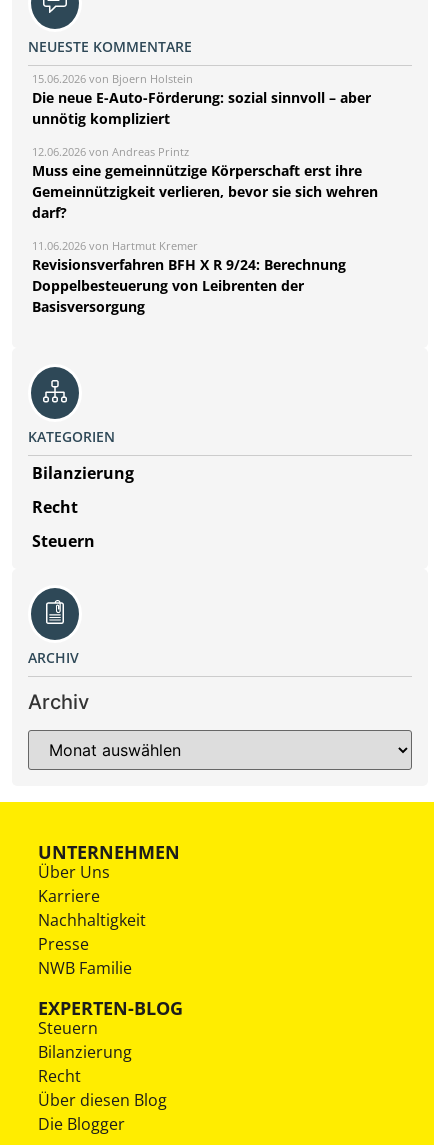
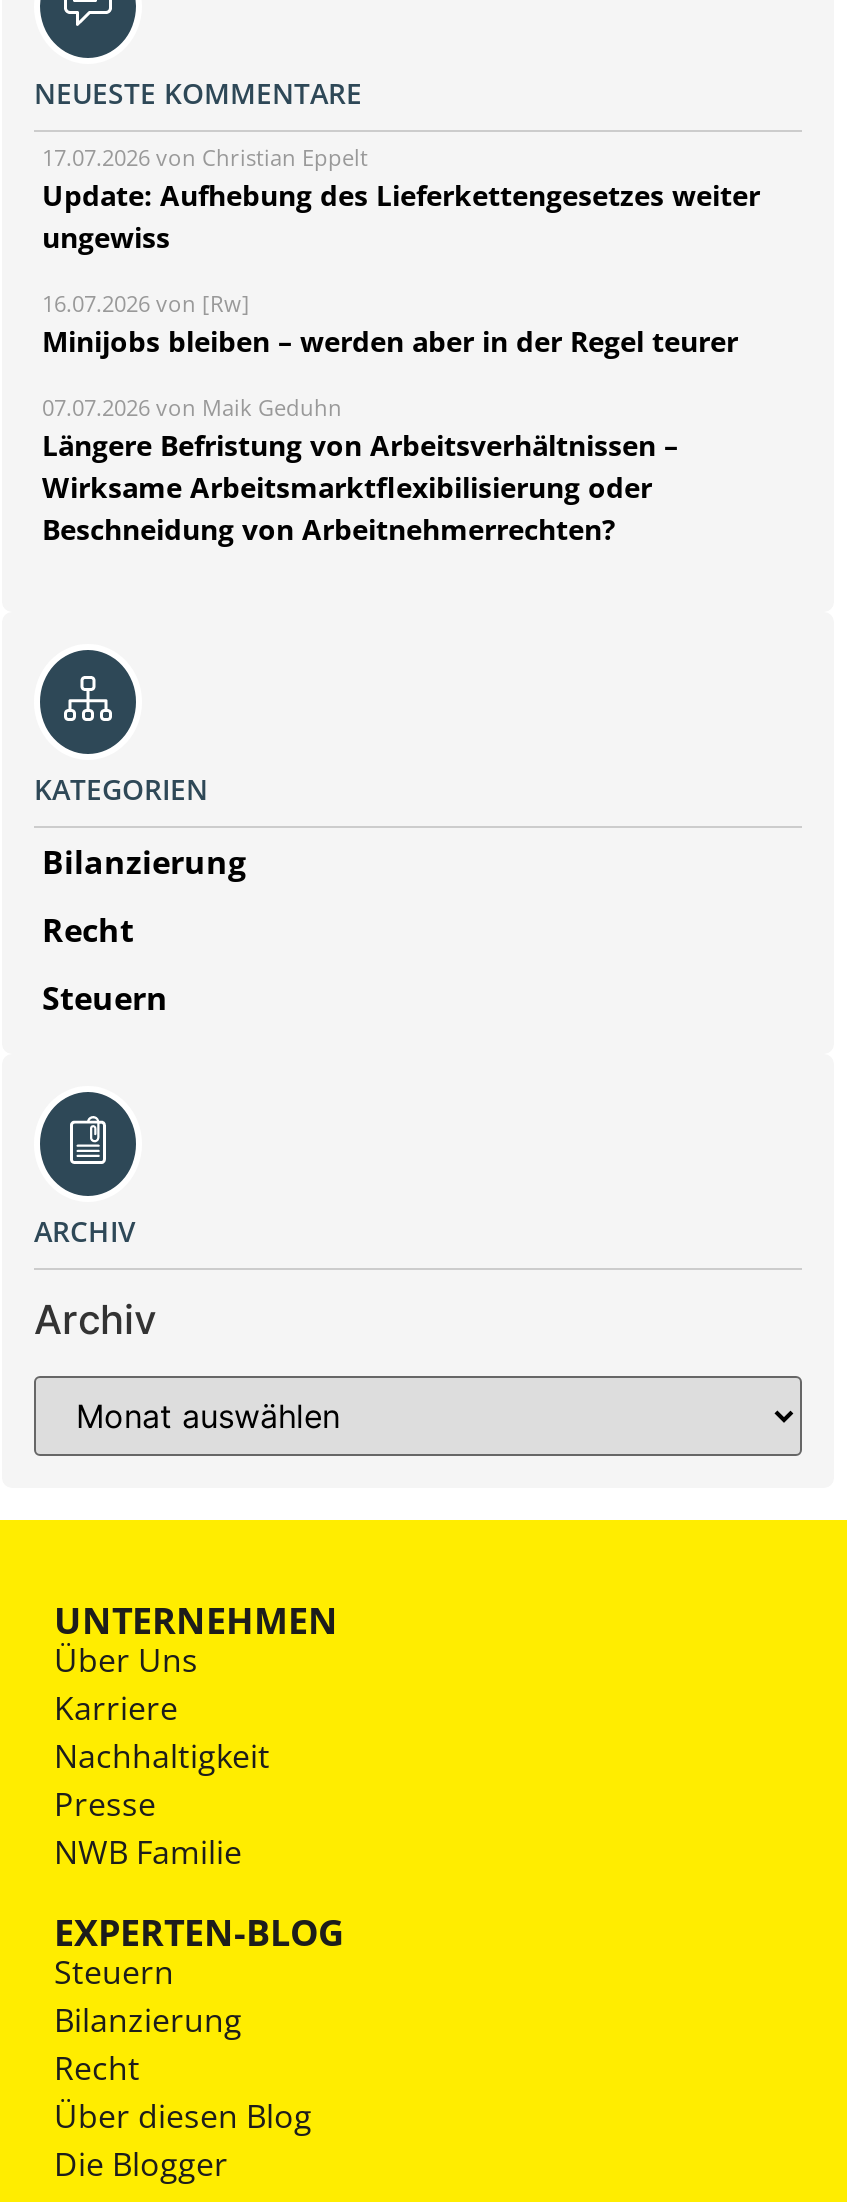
- 15.06.2026 von Bjoern Holstein
- Die neue E-Auto-Förderung: sozial sinnvoll – aber
- unnötig kompliziert
+ 17.07.2026 von Christian Eppelt
+ Update: Aufhebung des Lieferkettengesetzes weiter
+ ungewiss

- 12.06.2026 von Andreas Printz
- Muss eine gemeinnützige Körperschaft erst ihre
- Gemeinnützigkeit verlieren, bevor sie sich wehren
- darf?
+ 16.07.2026 von [Rw]
+ Minijobs bleiben – werden aber in der Regel teurer

- 11.06.2026 von Hartmut Kremer
- Revisionsverfahren BFH X R 9/24: Berechnung
- Doppelbesteuerung von Leibrenten der
- Basisversorgung
+ 07.07.2026 von Maik Geduhn
+ Längere Befristung von Arbeitsverhältnissen –
+ Wirksame Arbeitsmarktflexibilisierung oder
+ Beschneidung von Arbeitnehmerrechten?
